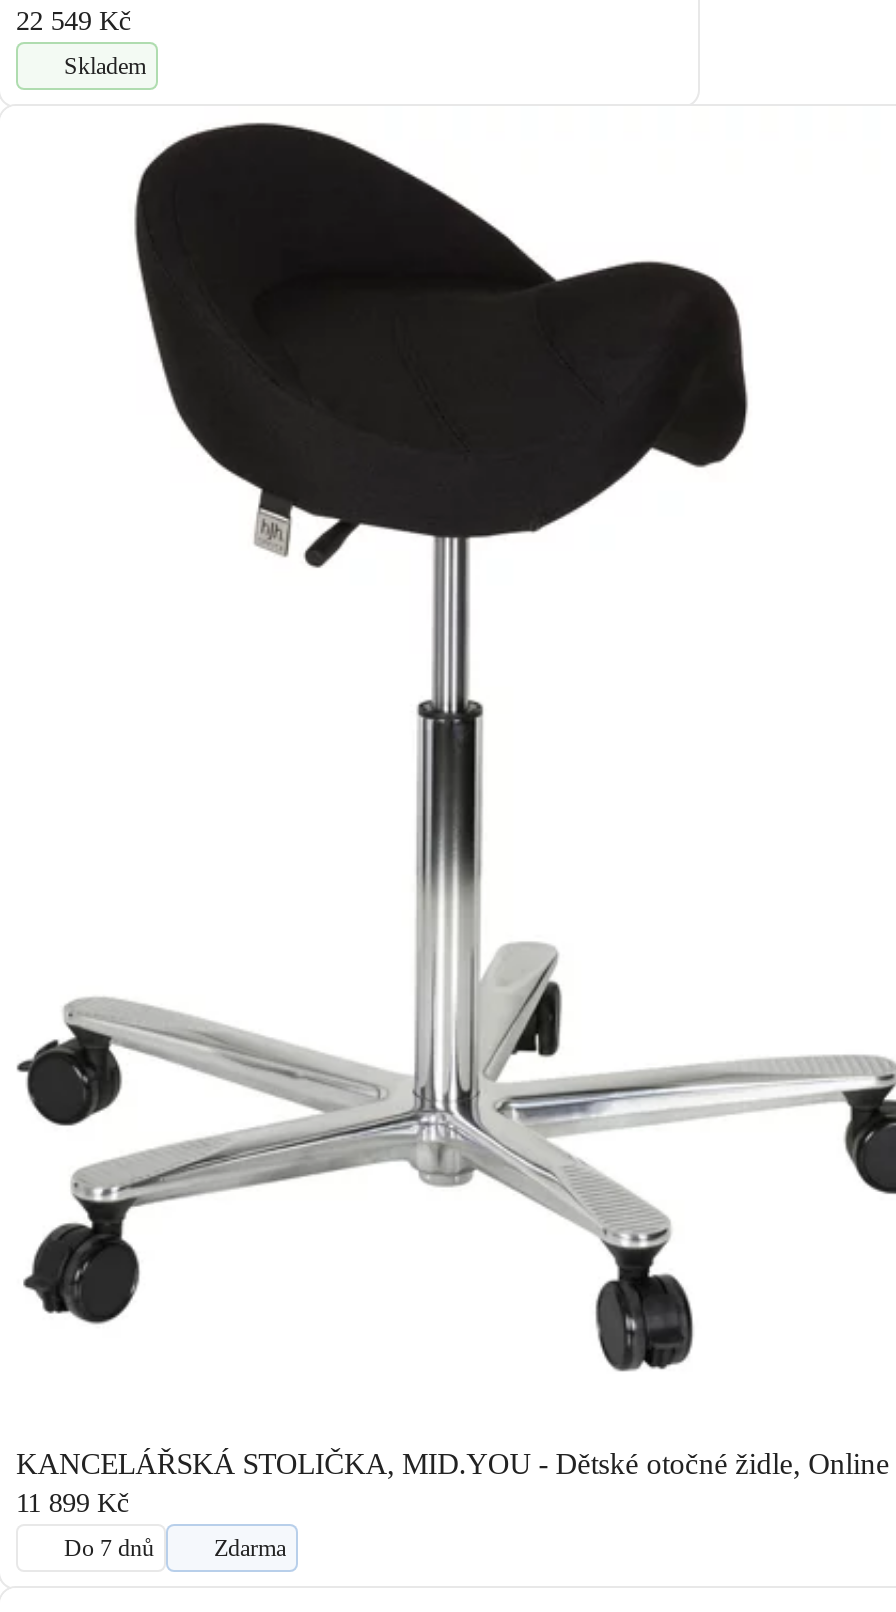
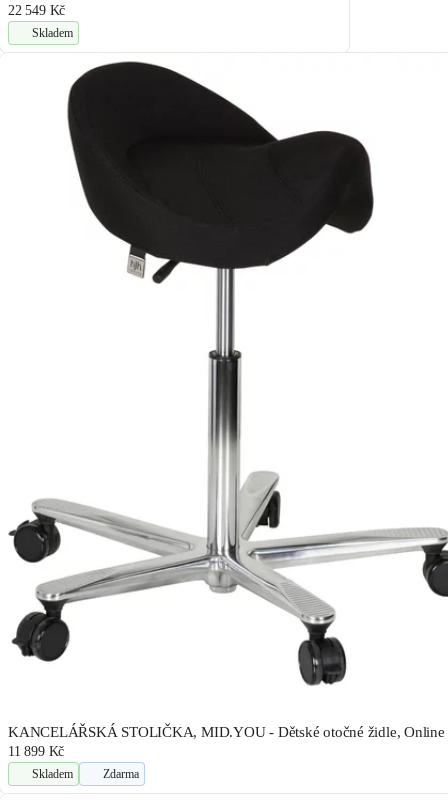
- Do 7 dnů
+ Skladem
